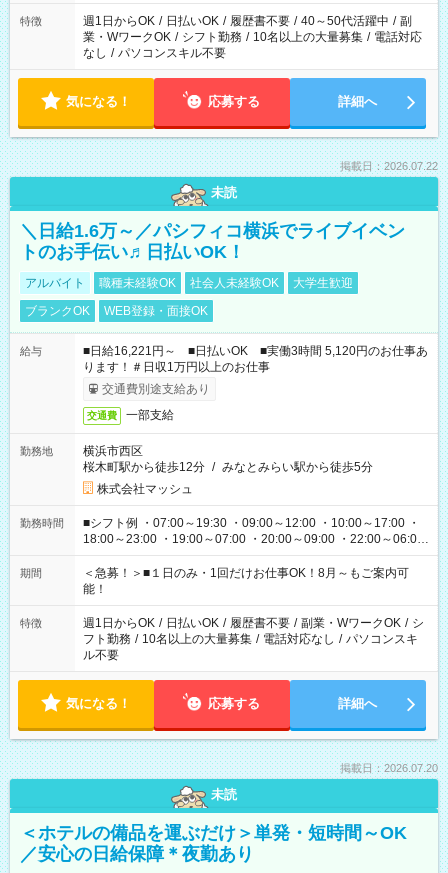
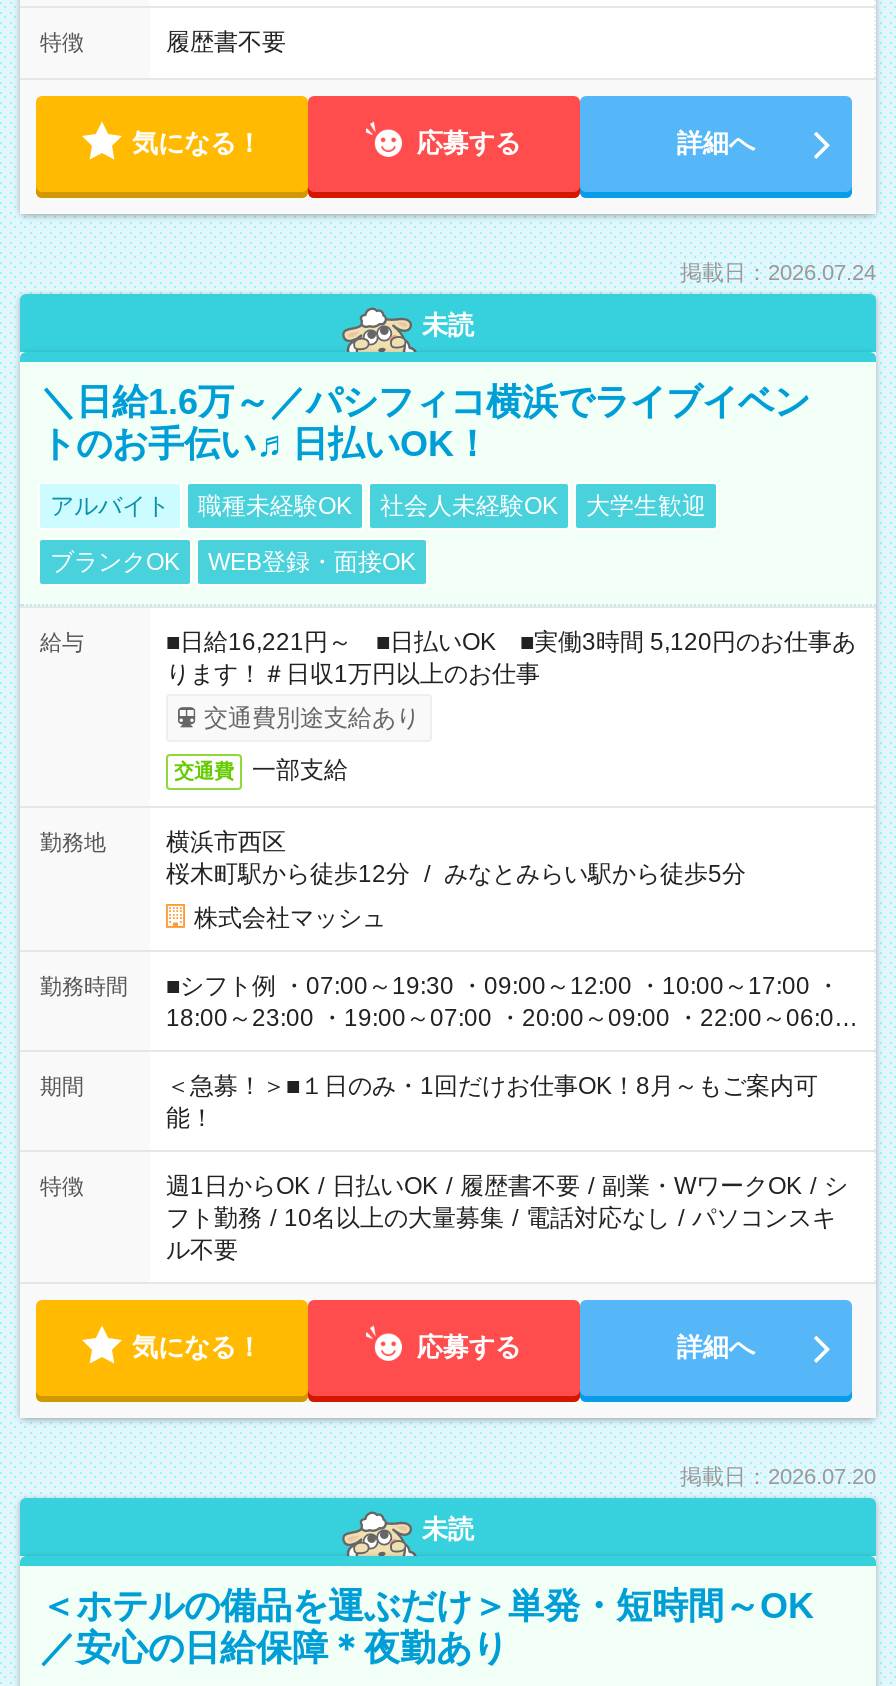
- 週1日からOK / 日払いOK / 履歴書不要 / 40～50代活躍中 / 副
- 業・WワークOK / シフト勤務 / 10名以上の大量募集 / 電話対応
- なし / パソコンスキル不要
+ 履歴書不要

- 掲載日：2026.07.22
+ 掲載日：2026.07.24
